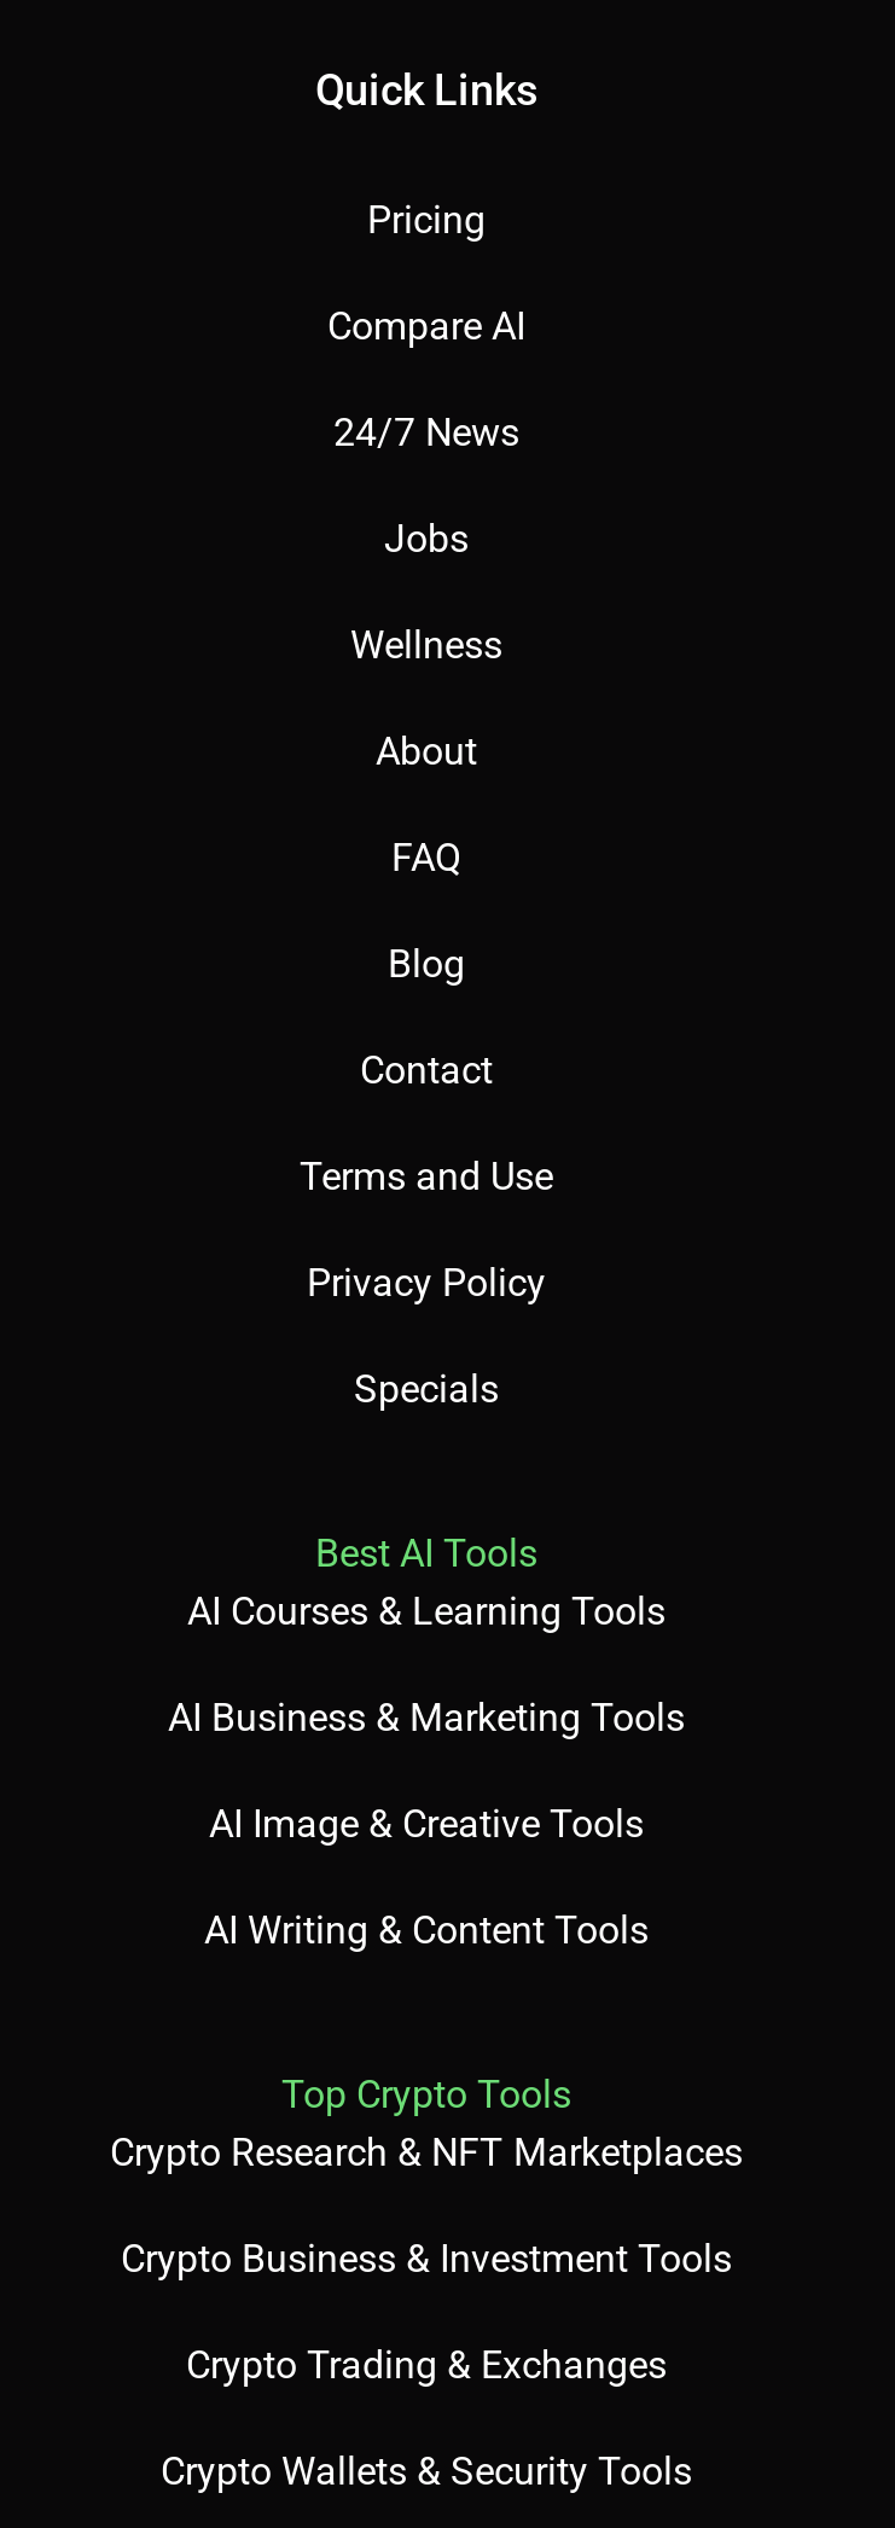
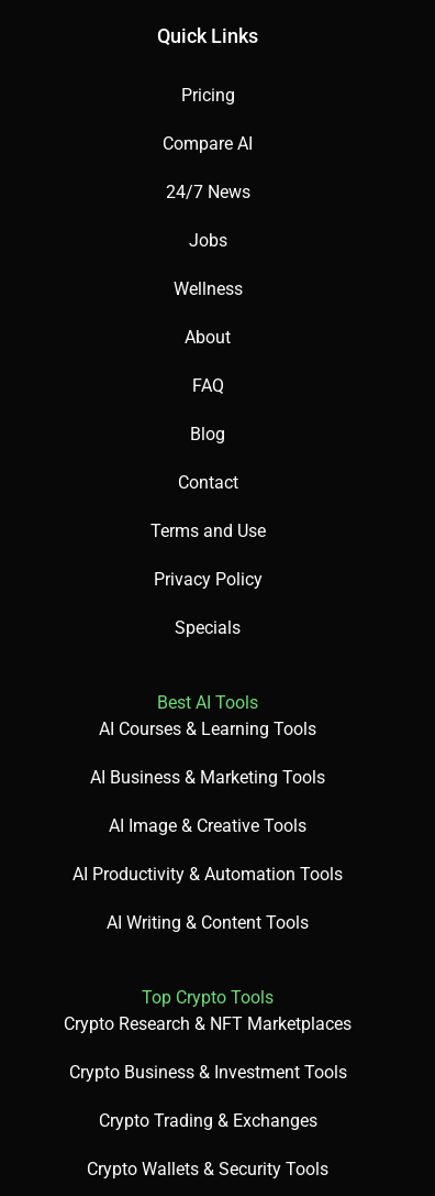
+ AI Productivity & Automation Tools
